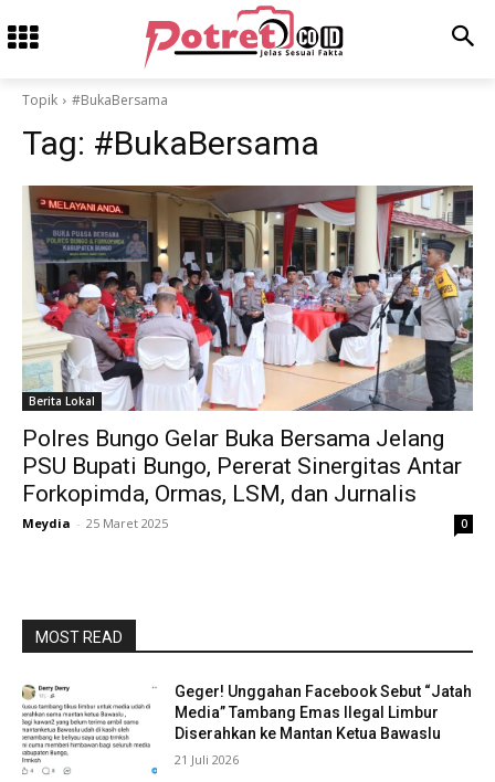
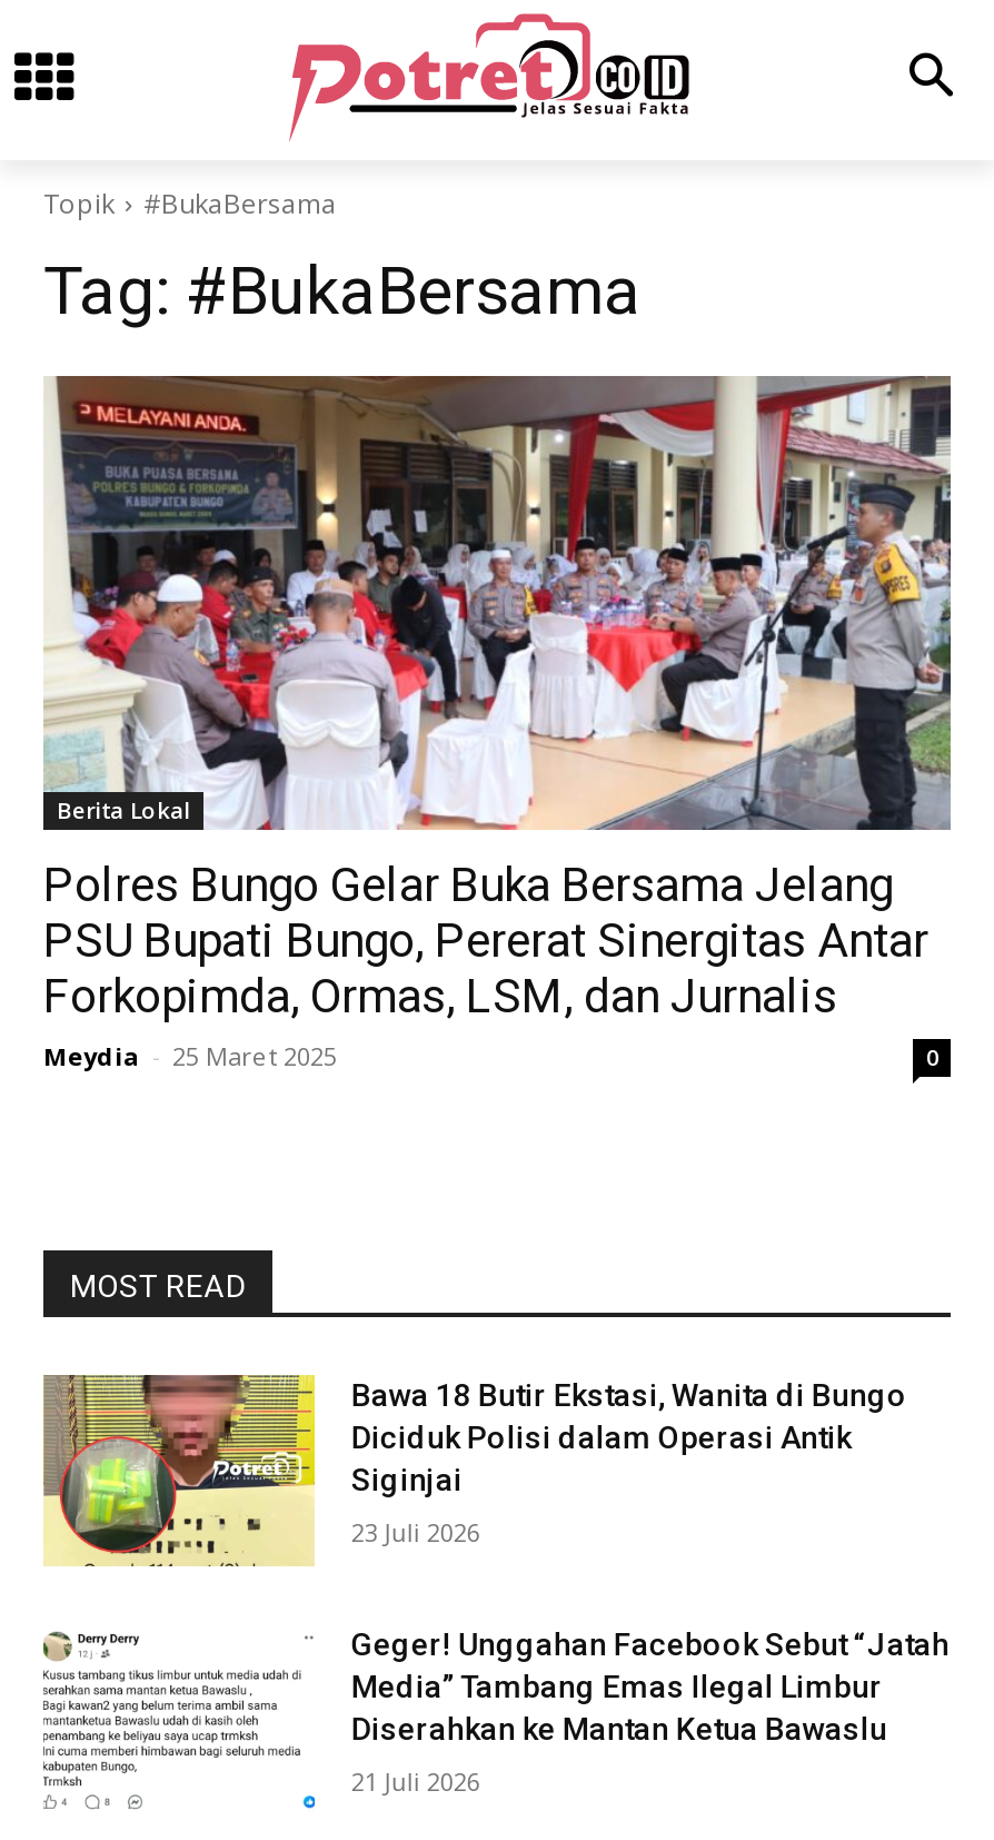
+ [image]
+ Bawa 18 Butir Ekstasi, Wanita di Bungo
+ Diciduk Polisi dalam Operasi Antik
+ Siginjai
+ 23 Juli 2026
